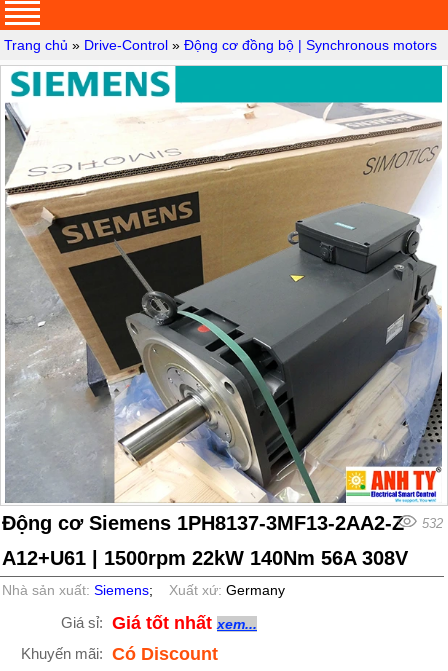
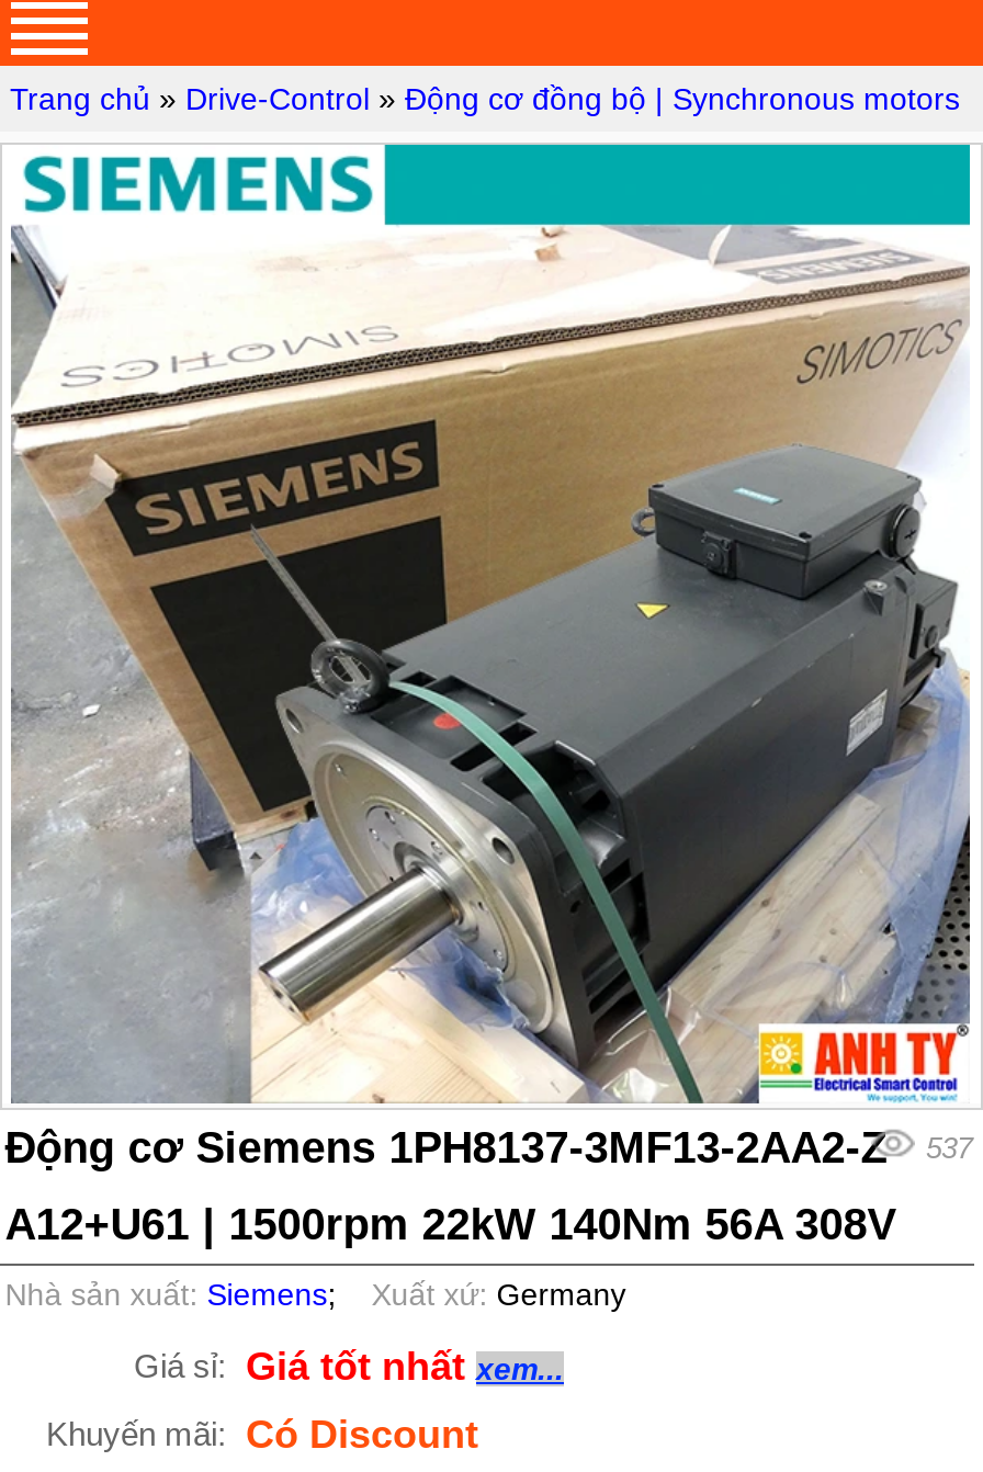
- Động cơ Siemens 1PH8137-3MF13-2AA2-Z 532
+ Động cơ Siemens 1PH8137-3MF13-2AA2-Z 537
